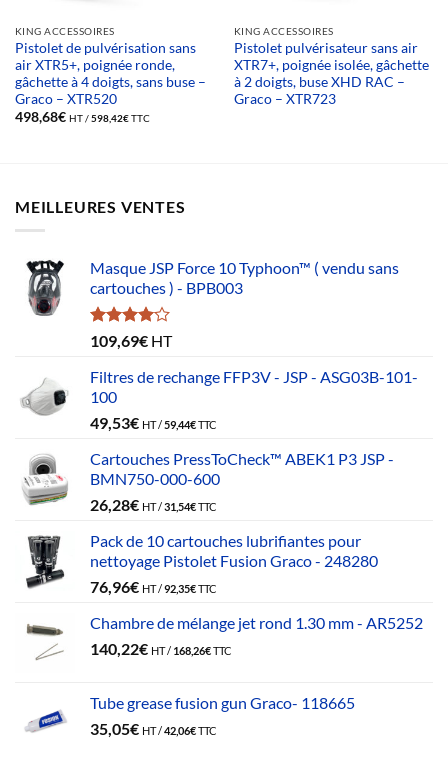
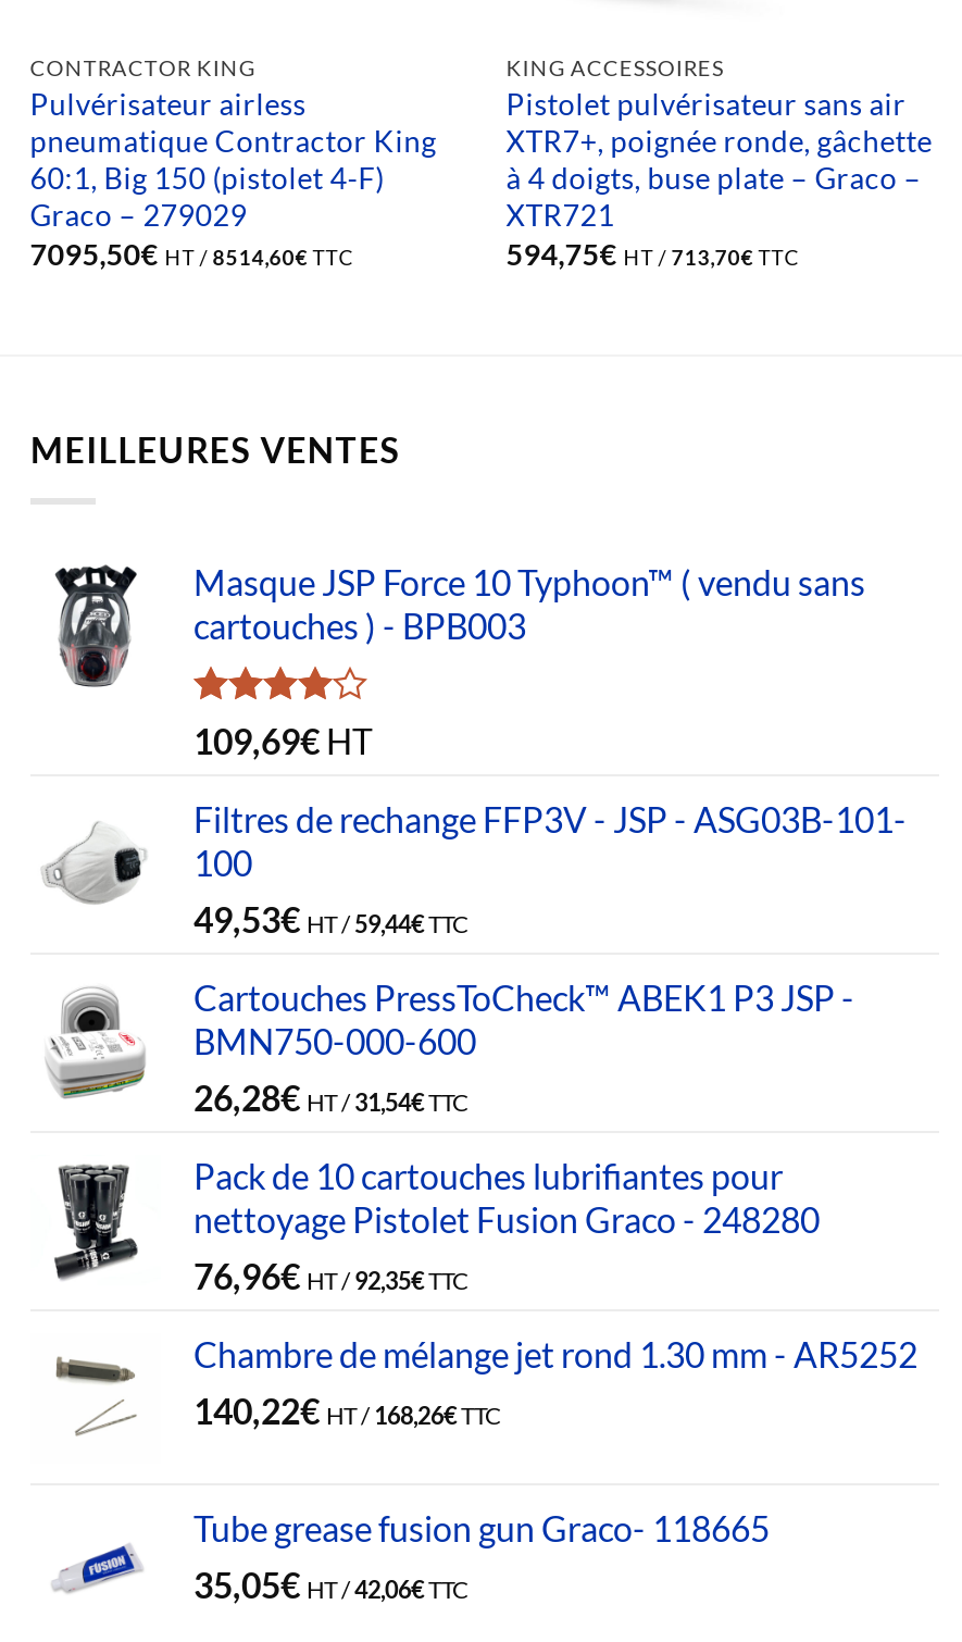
- KING ACCESSOIRES
- Pistolet de pulvérisation sans
- air XTR5+, poignée ronde,
- gâchette à 4 doigts, sans buse –
- Graco – XTR520
- 498,68€ HT /598,42€TTC
+ CONTRACTOR KING
+ Pulvérisateur airless
+ pneumatique Contractor King
+ 60:1, Big 150 (pistolet 4-F)
+ Graco – 279029
+ 7095,50€ HT /8514,60€TTC

- XTR7+, poignée isolée, gâchette
- à 2 doigts, buse XHD RAC –
- Graco – XTR723
+ XTR7+, poignée ronde, gâchette
+ à 4 doigts, buse plate – Graco –
+ XTR721
+ 594,75€ HT /713,70€TTC
